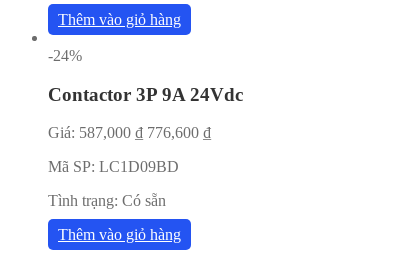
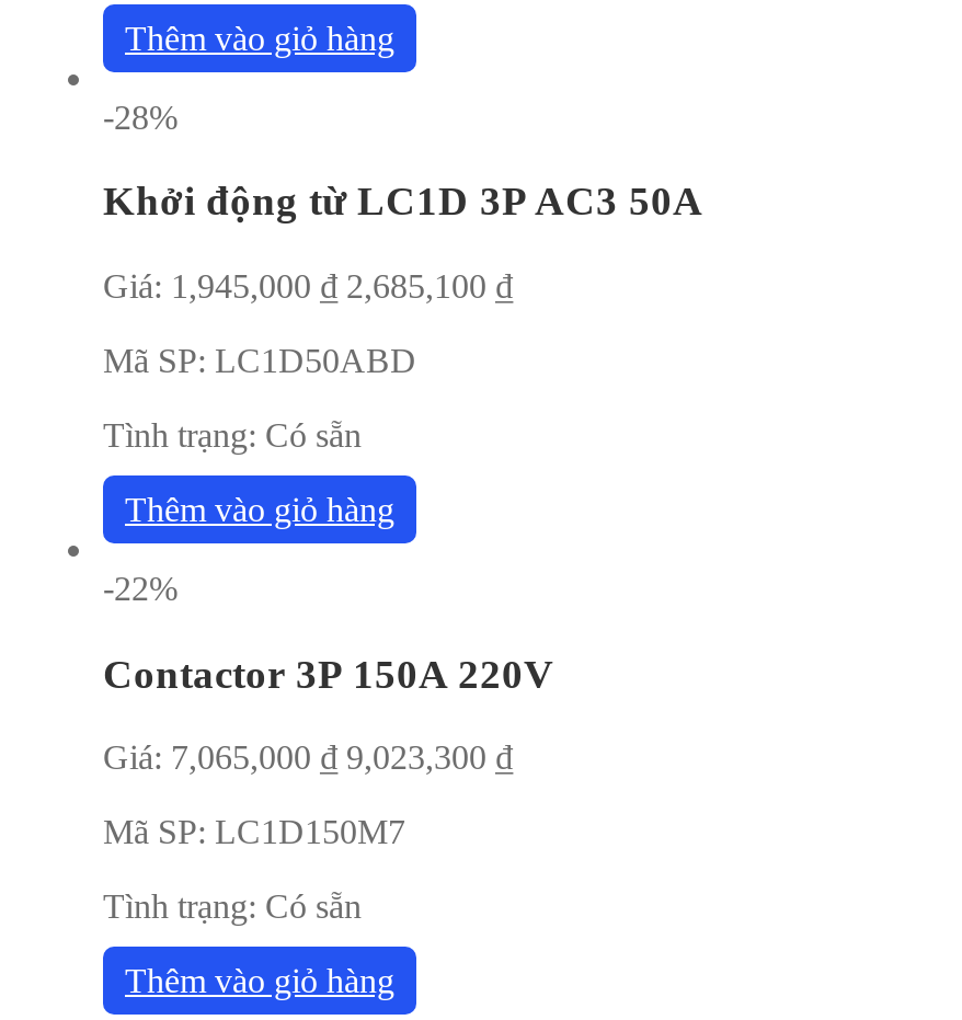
- -24%
- Contactor 3P 9A 24Vdc
- Giá: 587,000 ₫ 776,600 ₫
- Mã SP: LC1D09BD
+ -28%
+ Khởi động từ LC1D 3P AC3 50A
+ Giá: 1,945,000 ₫ 2,685,100 ₫
+ Mã SP: LC1D50ABD
+ Tình trạng: Có sẵn
+ Thêm vào giỏ hàng
+ -22%
+ Contactor 3P 150A 220V
+ Giá: 7,065,000 ₫ 9,023,300 ₫
+ Mã SP: LC1D150M7
